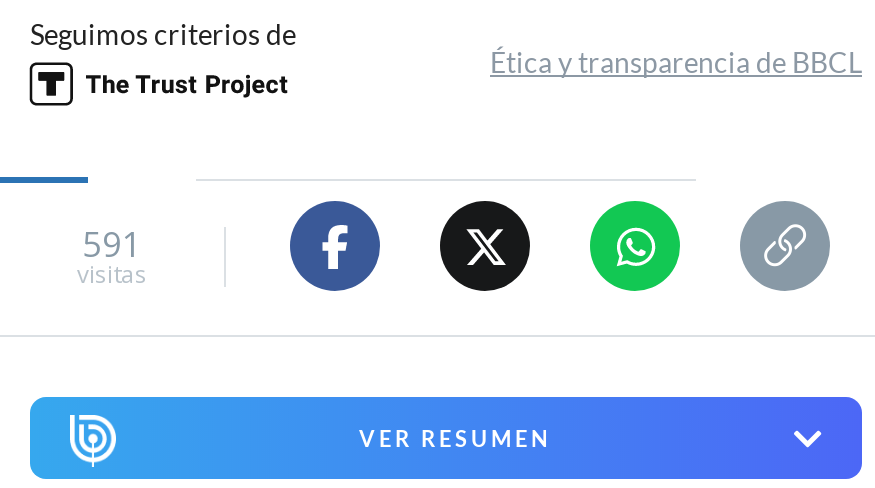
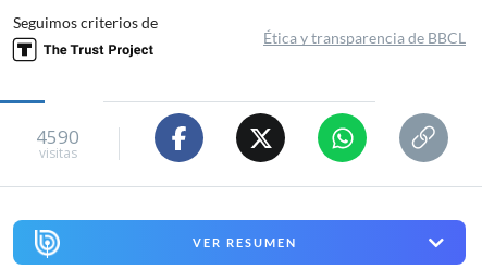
- 591
+ 4590
